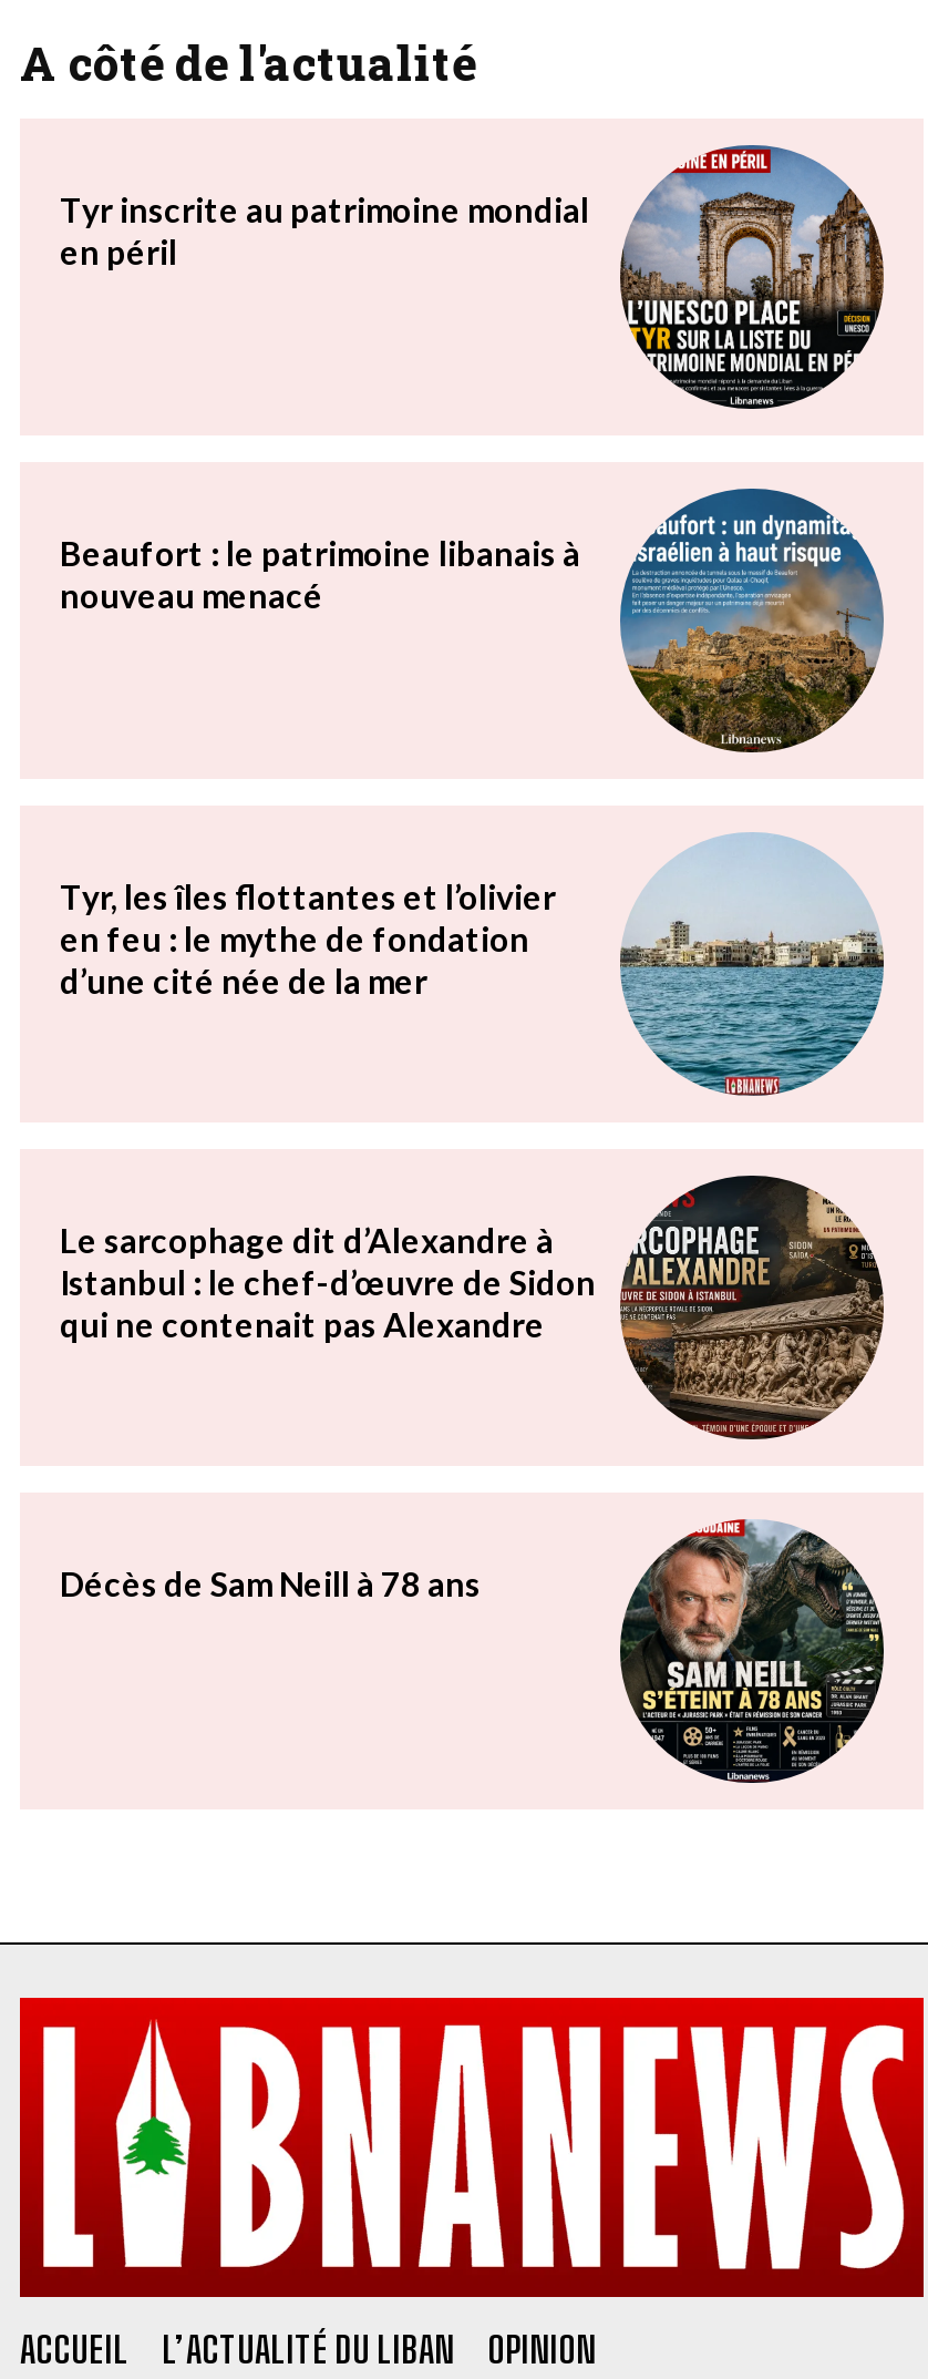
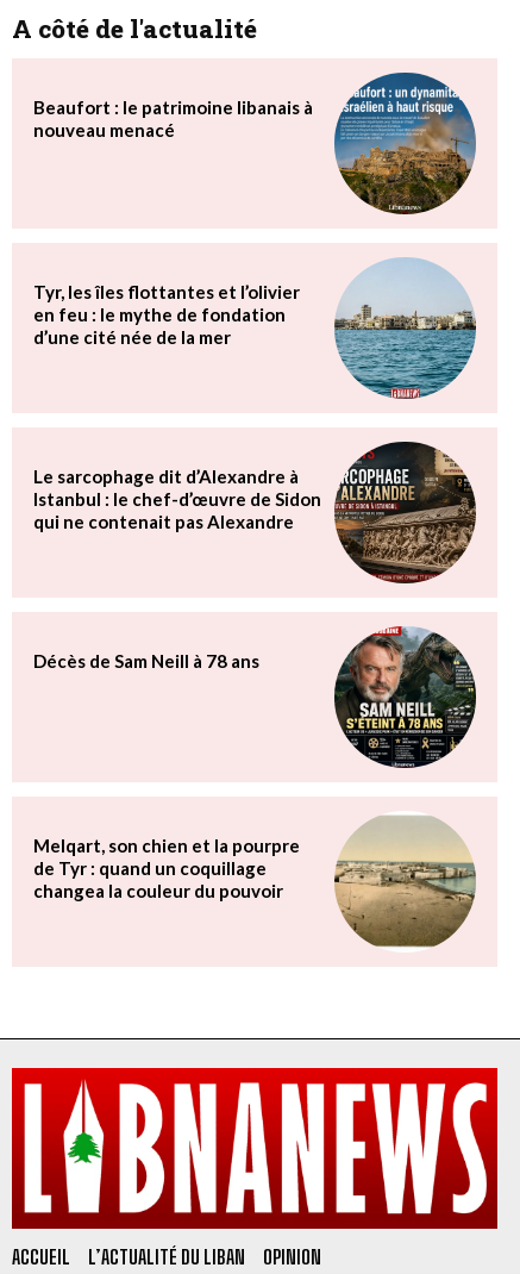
- [image]
- Tyr inscrite au patrimoine mondial
- en péril

moved up: [image] | Beaufort : le patrimoine libanais à | nouveau menacé | ... | qui ne contenait pas Alexandre | Décès de Sam Neill à 78 ans

moved up: [image]

+ [image]
+ Melqart, son chien et la pourpre
+ de Tyr : quand un coquillage
+ changea la couleur du pouvoir
